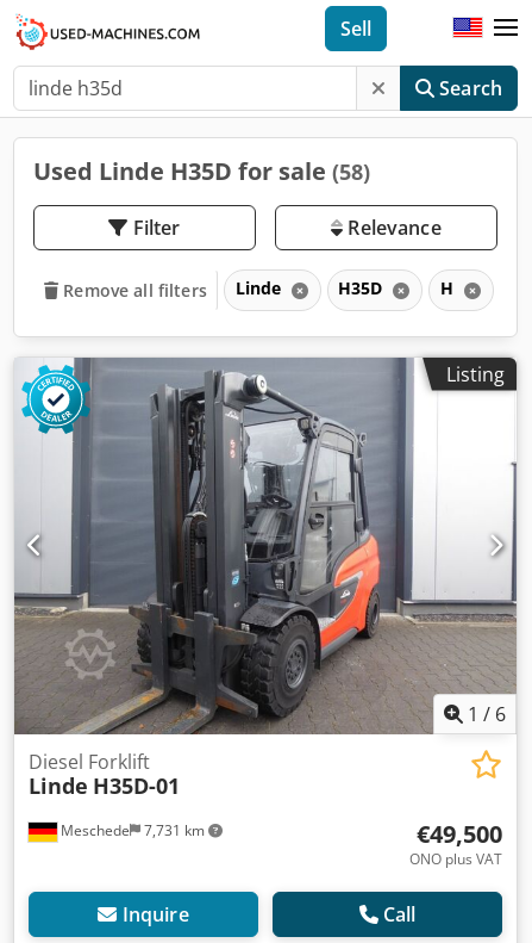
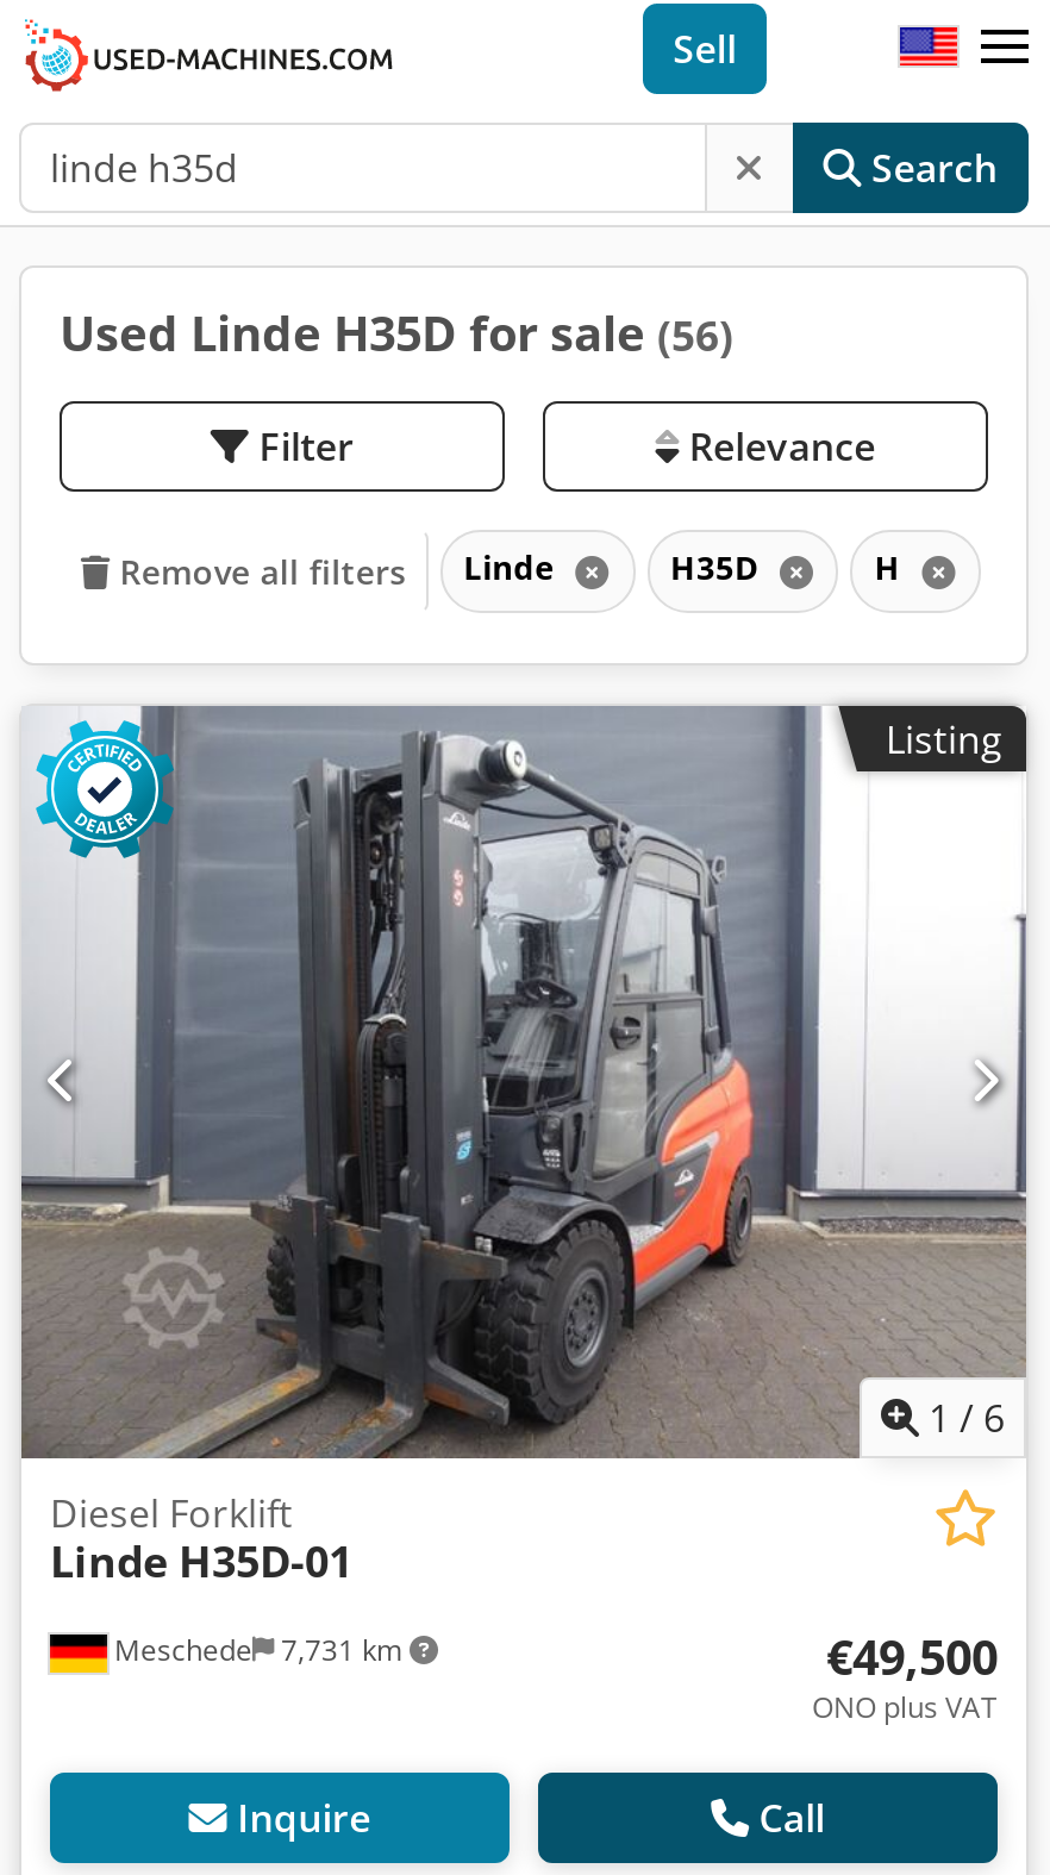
- Used Linde H35D for sale (58)
+ Used Linde H35D for sale (56)
